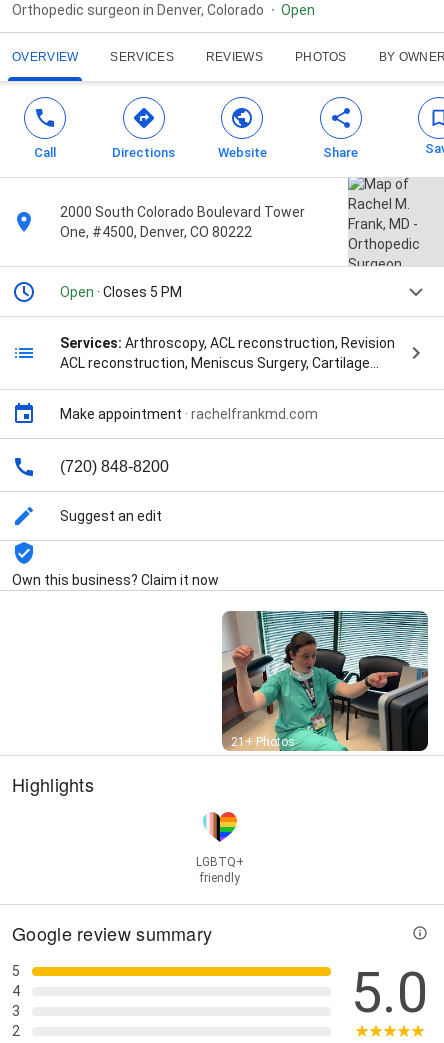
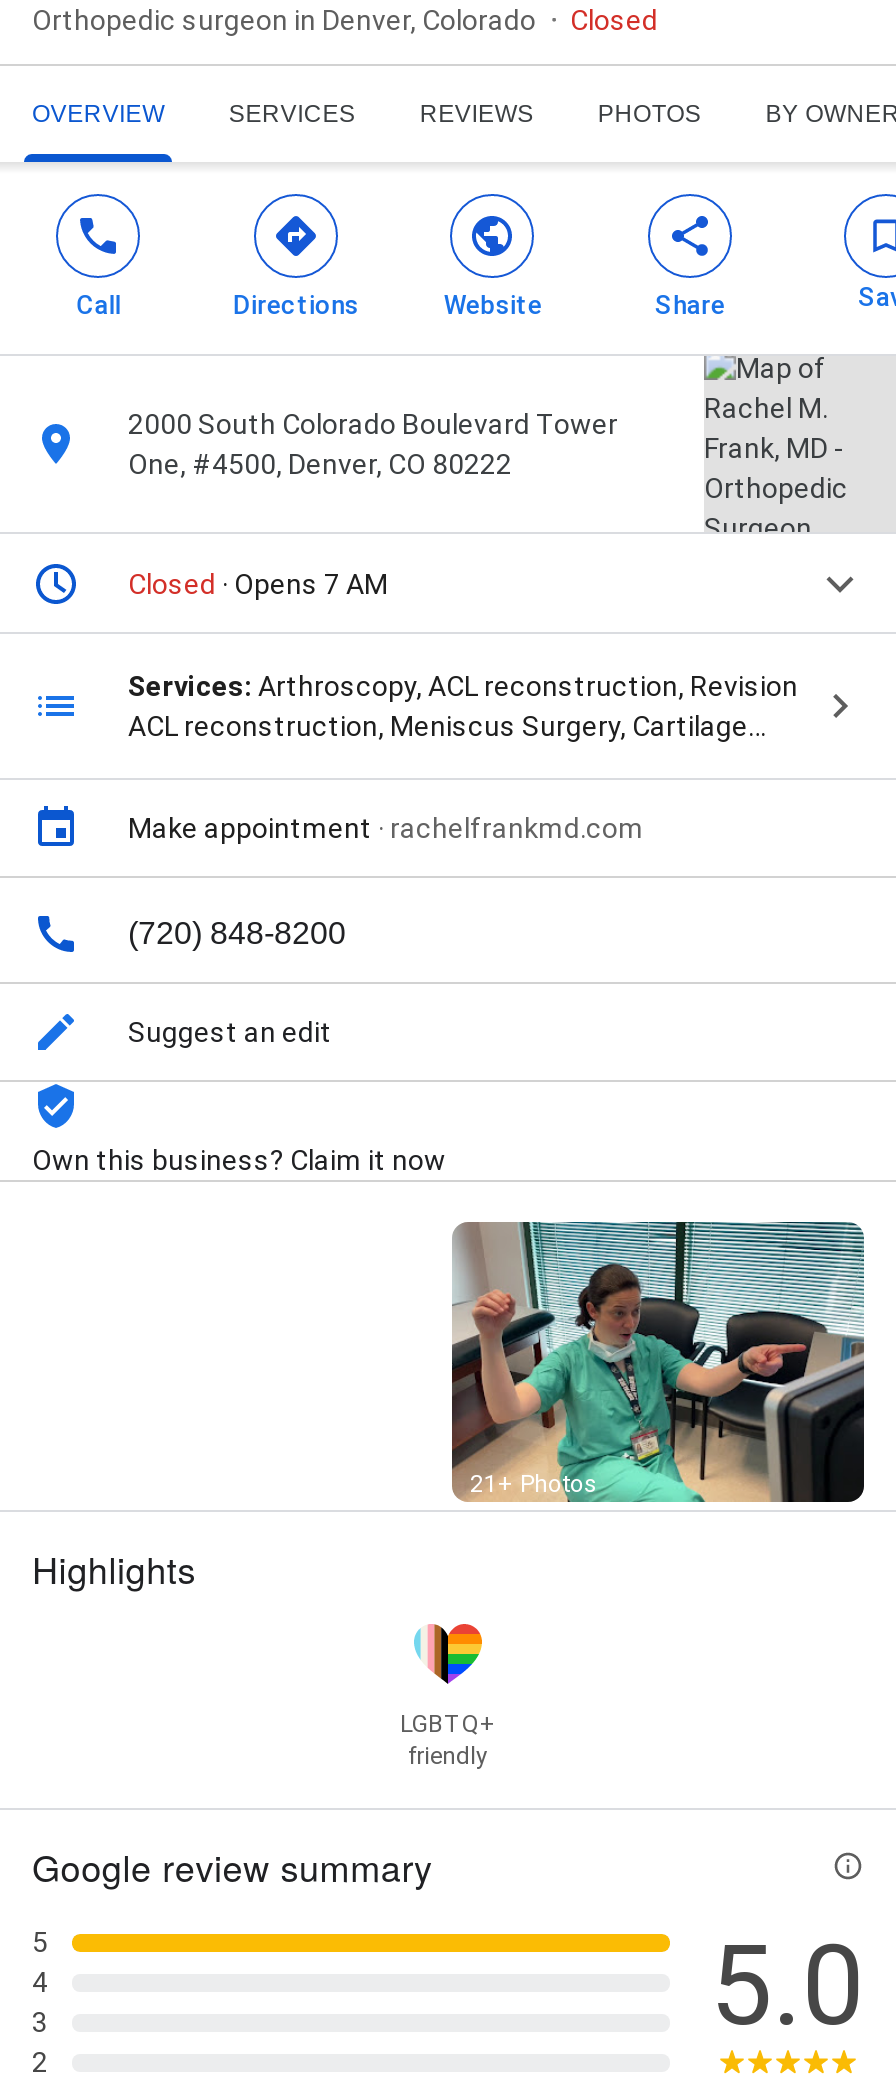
- Open
+ Closed

- Open · Closes 5 PM
+ Closed · Opens 7 AM
